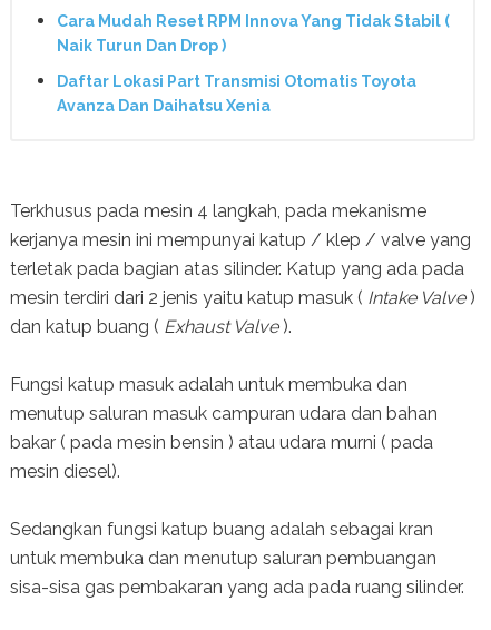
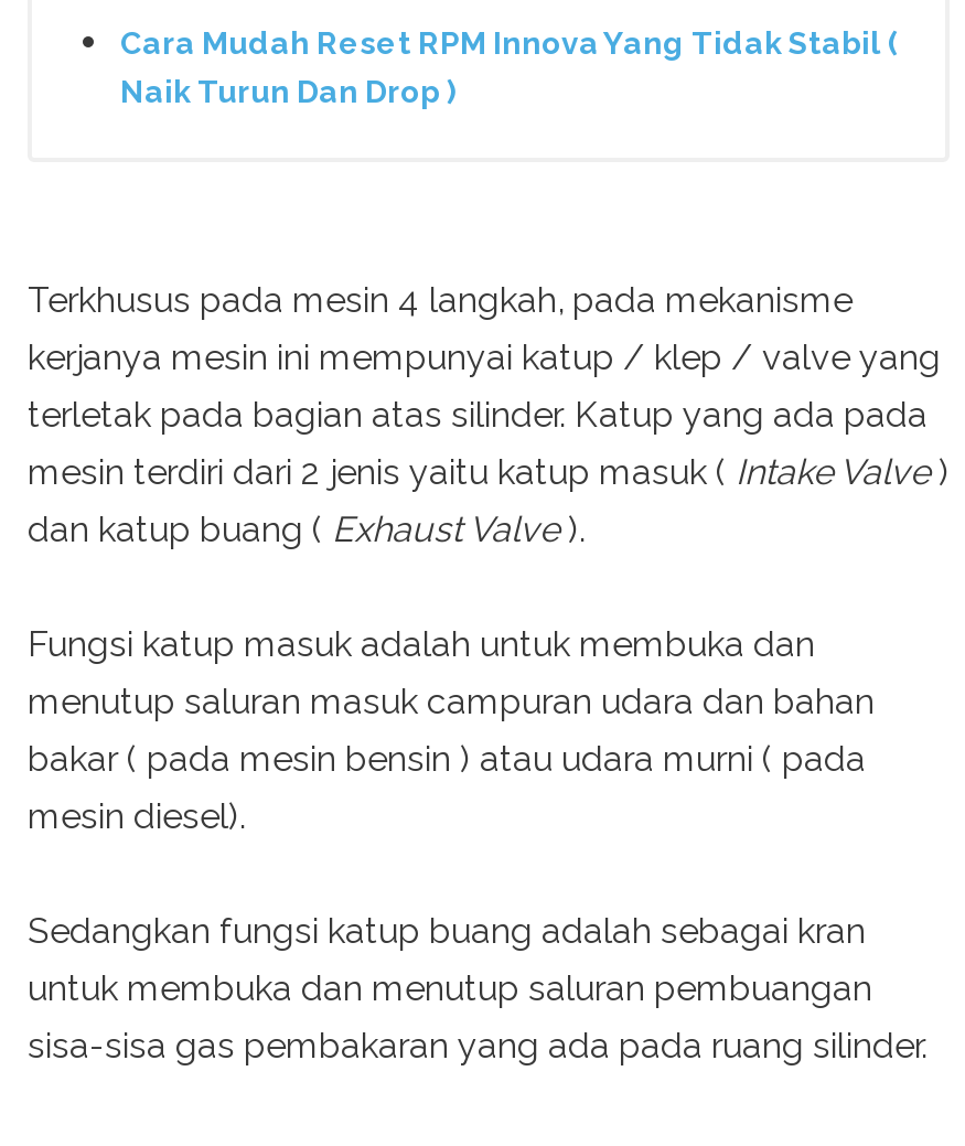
- Daftar Lokasi Part Transmisi Otomatis Toyota
- Avanza Dan Daihatsu Xenia
